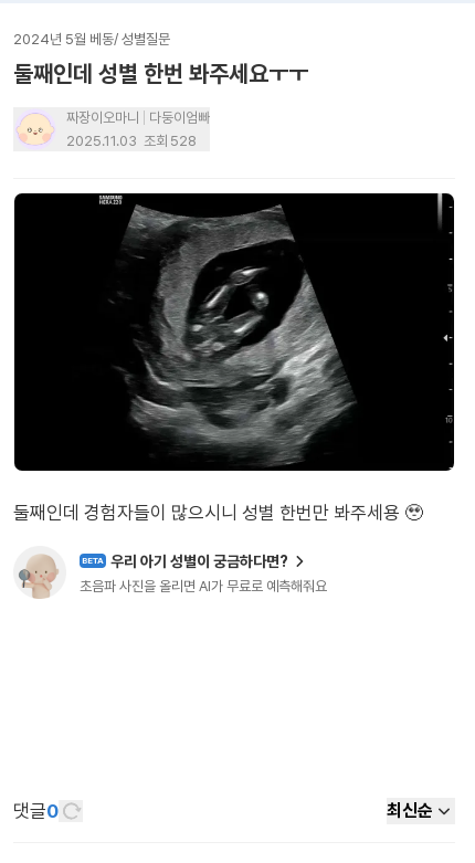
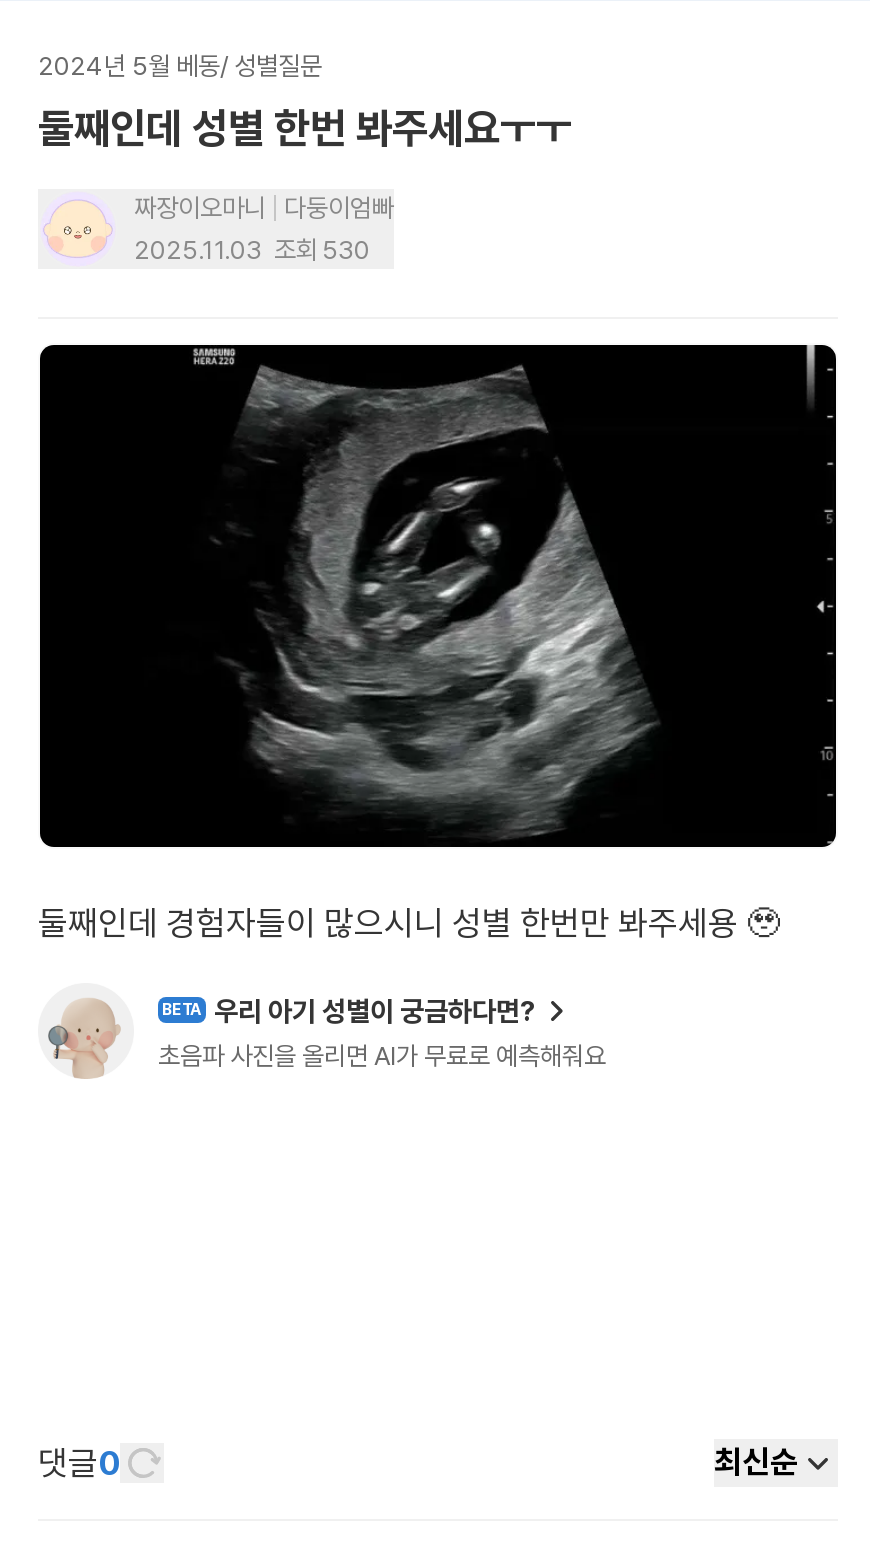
- 2025.11.03 조회 528
+ 2025.11.03 조회 530
